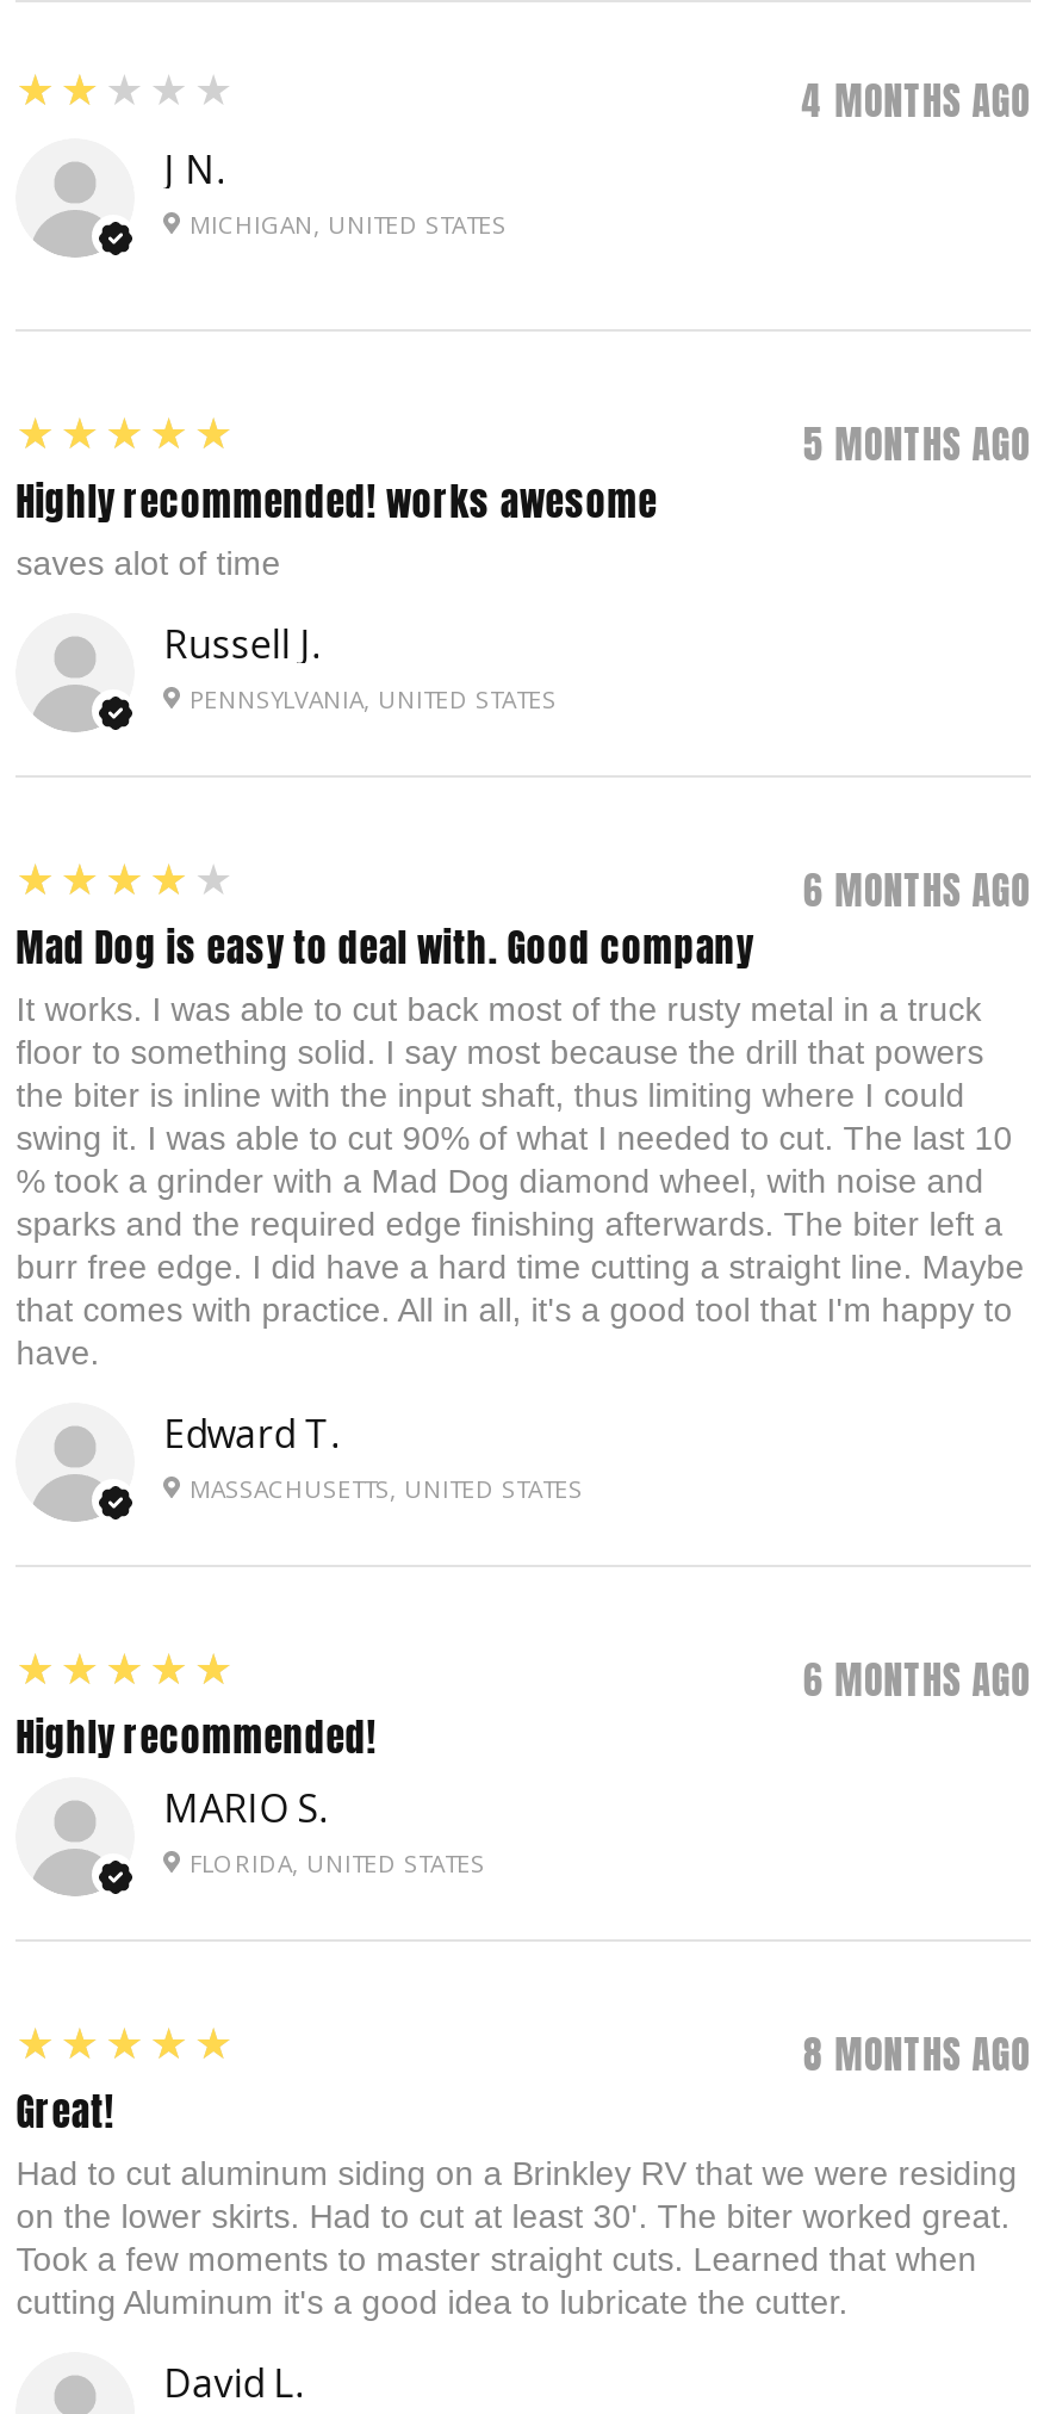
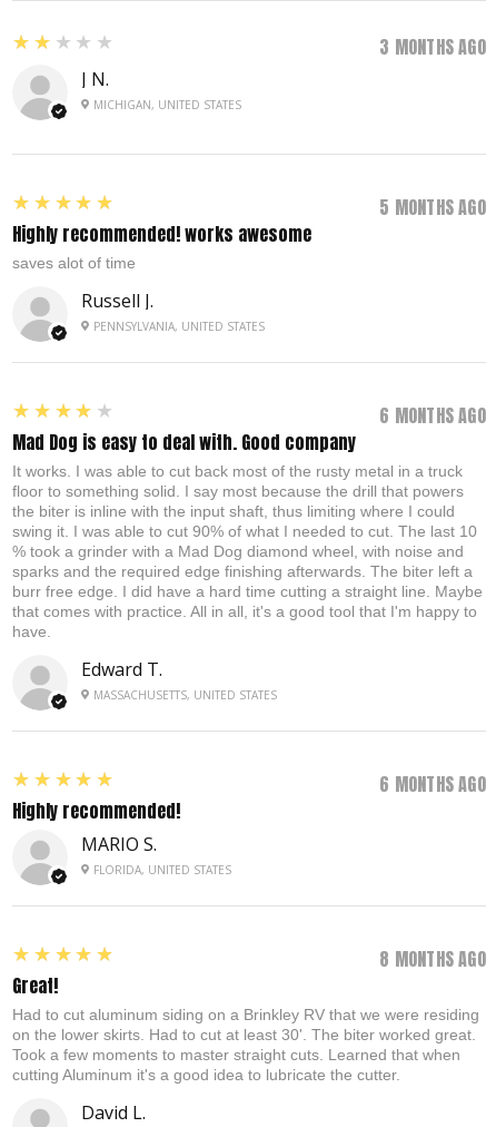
- 4 MONTHS AGO
+ 3 MONTHS AGO
